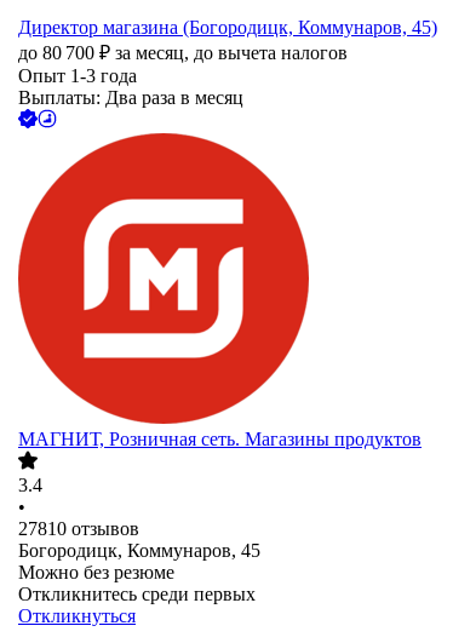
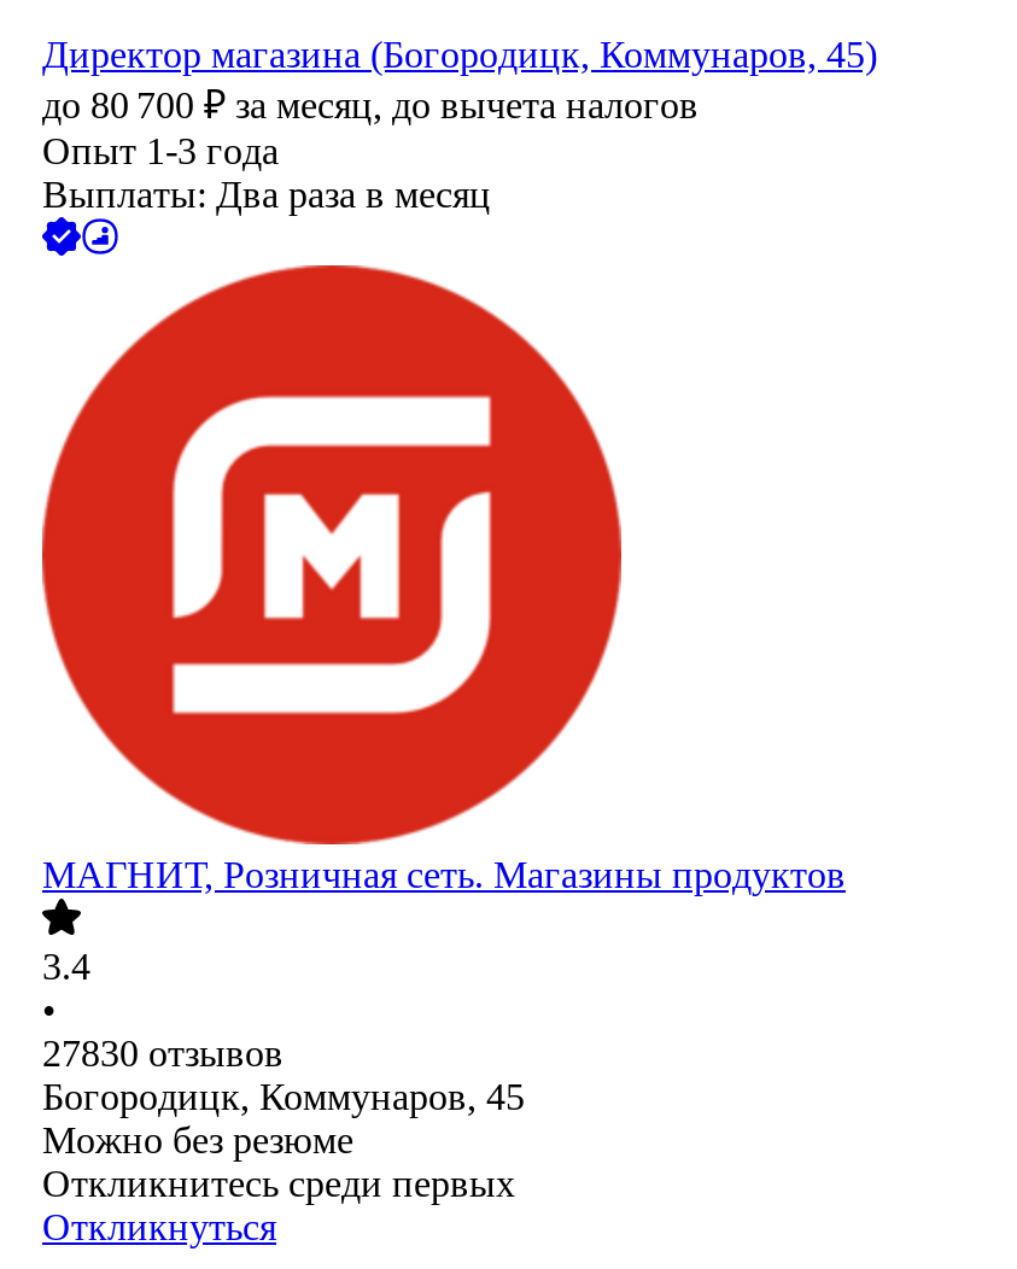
- 27810 отзывов
+ 27830 отзывов
